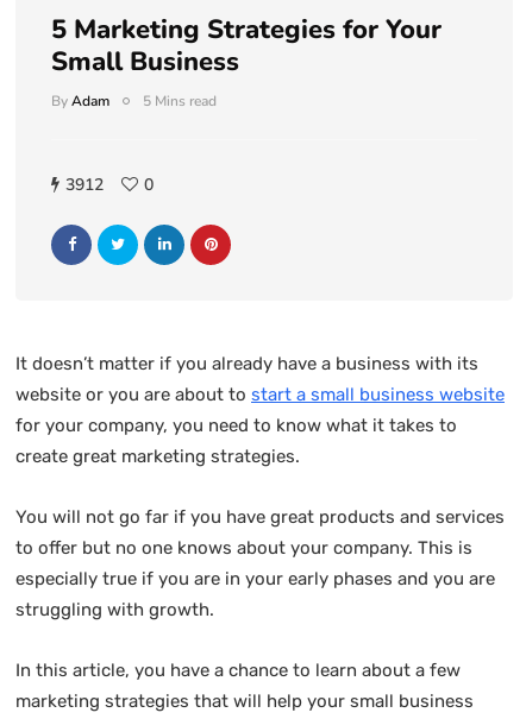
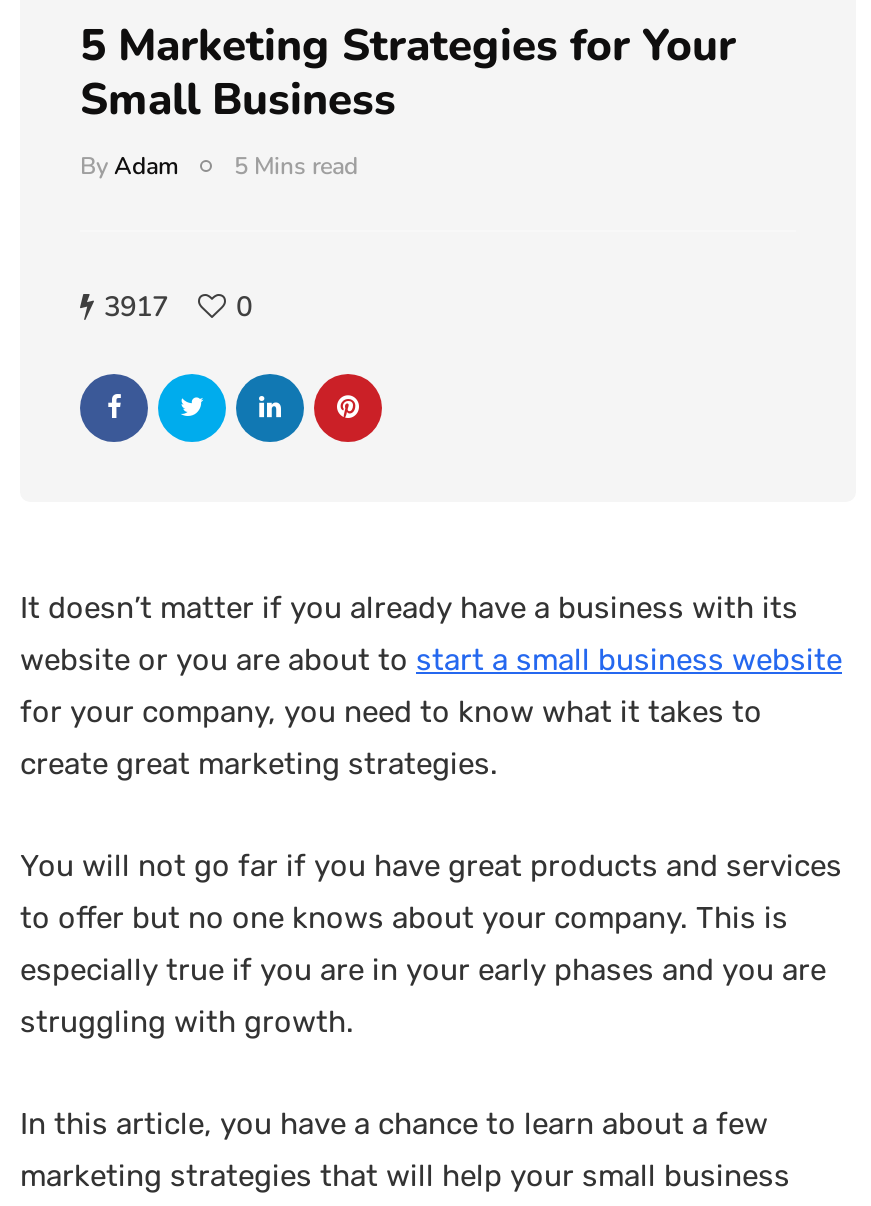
- 3912 0
+ 3917 0
